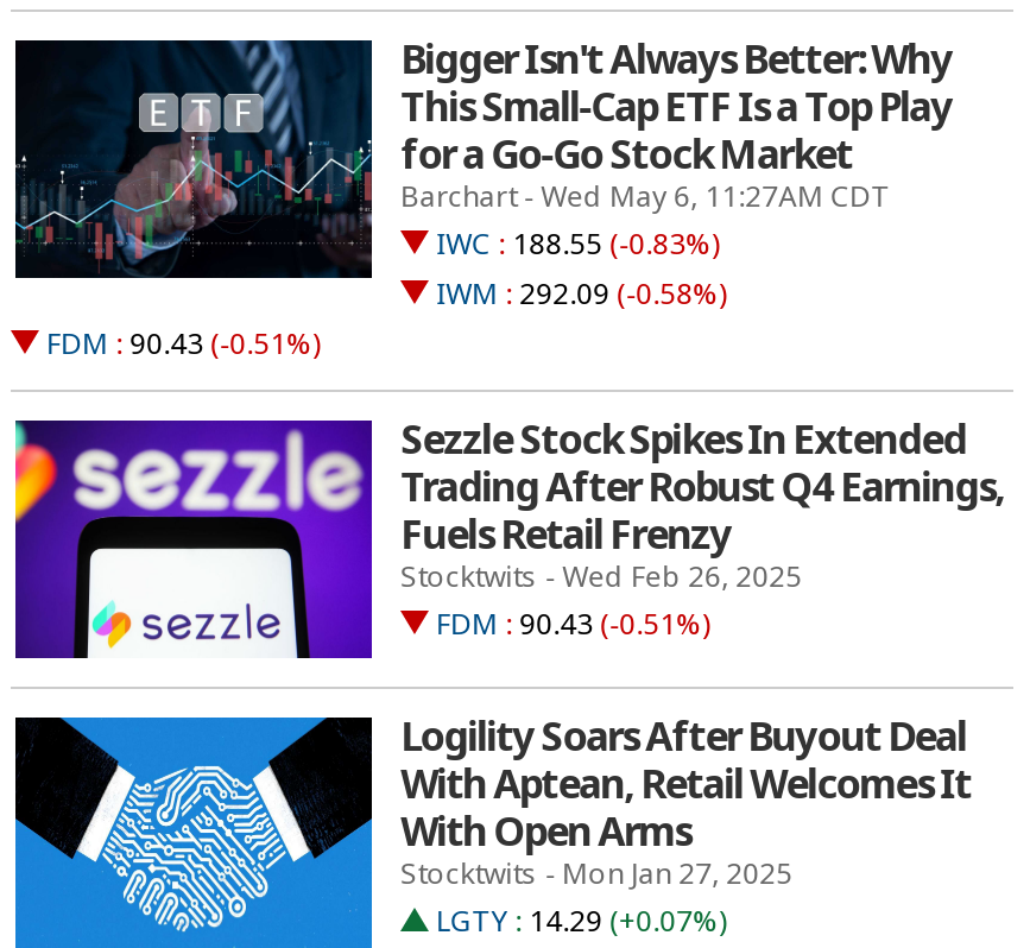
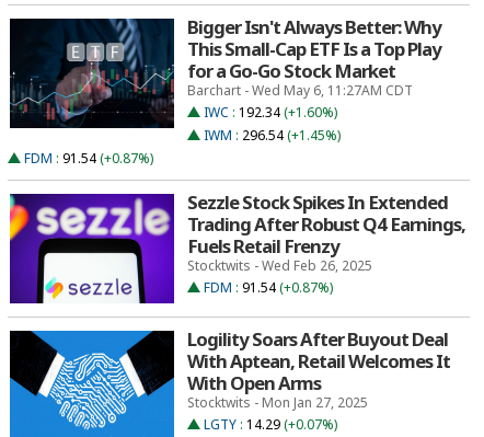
- IWC : 188.55 (-0.83%)
+ IWC : 192.34 (+1.60%)

- IWM : 292.09 (-0.58%)
+ IWM : 296.54 (+1.45%)

- FDM : 90.43 (-0.51%)
+ FDM : 91.54 (+0.87%)

- FDM : 90.43 (-0.51%)
+ FDM : 91.54 (+0.87%)
